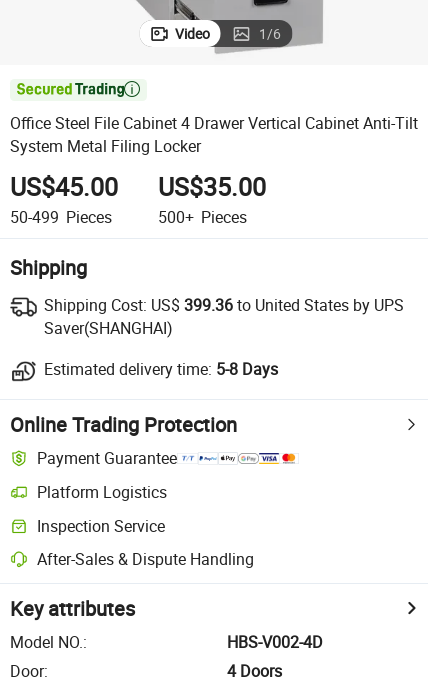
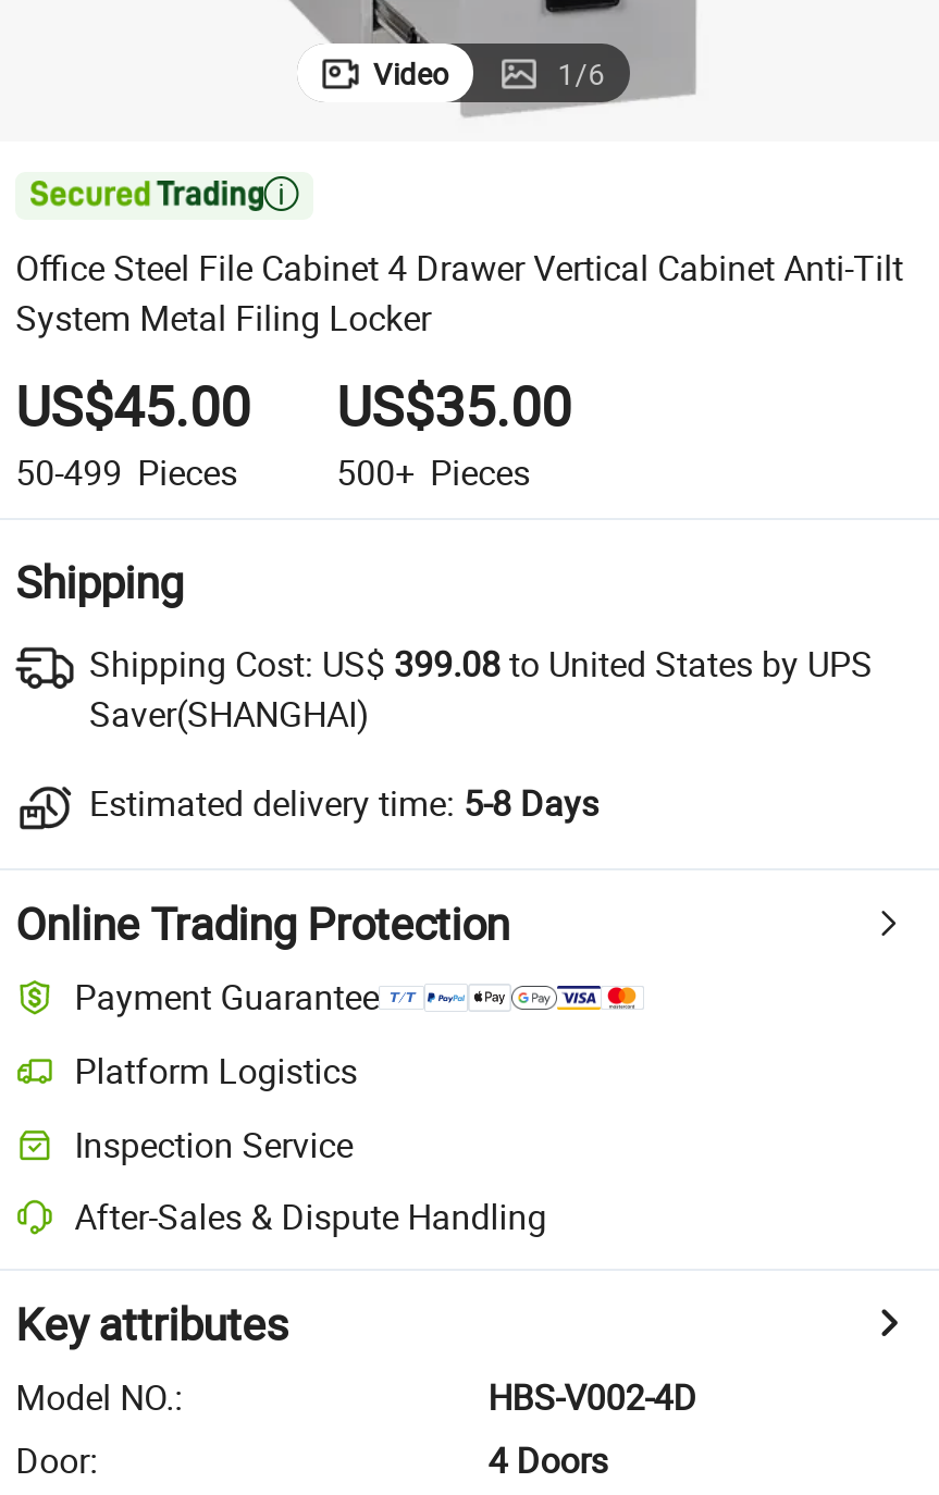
- Shipping Cost: US$399.36 to United States by UPS
+ Shipping Cost: US$399.08 to United States by UPS
